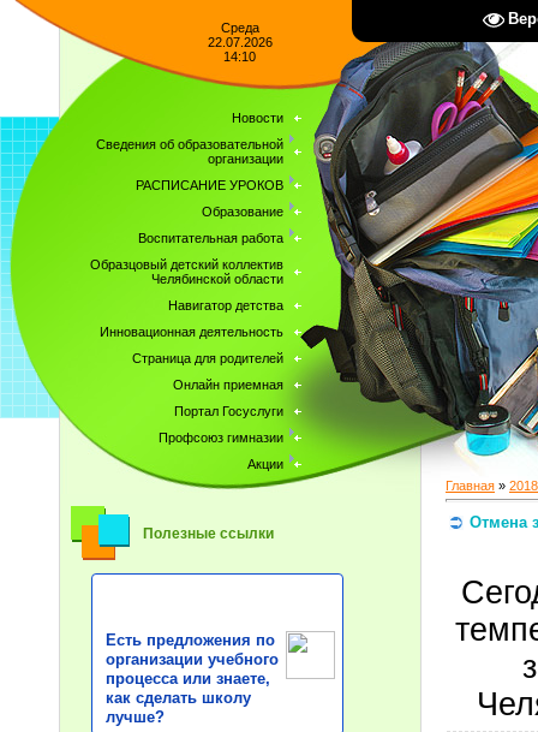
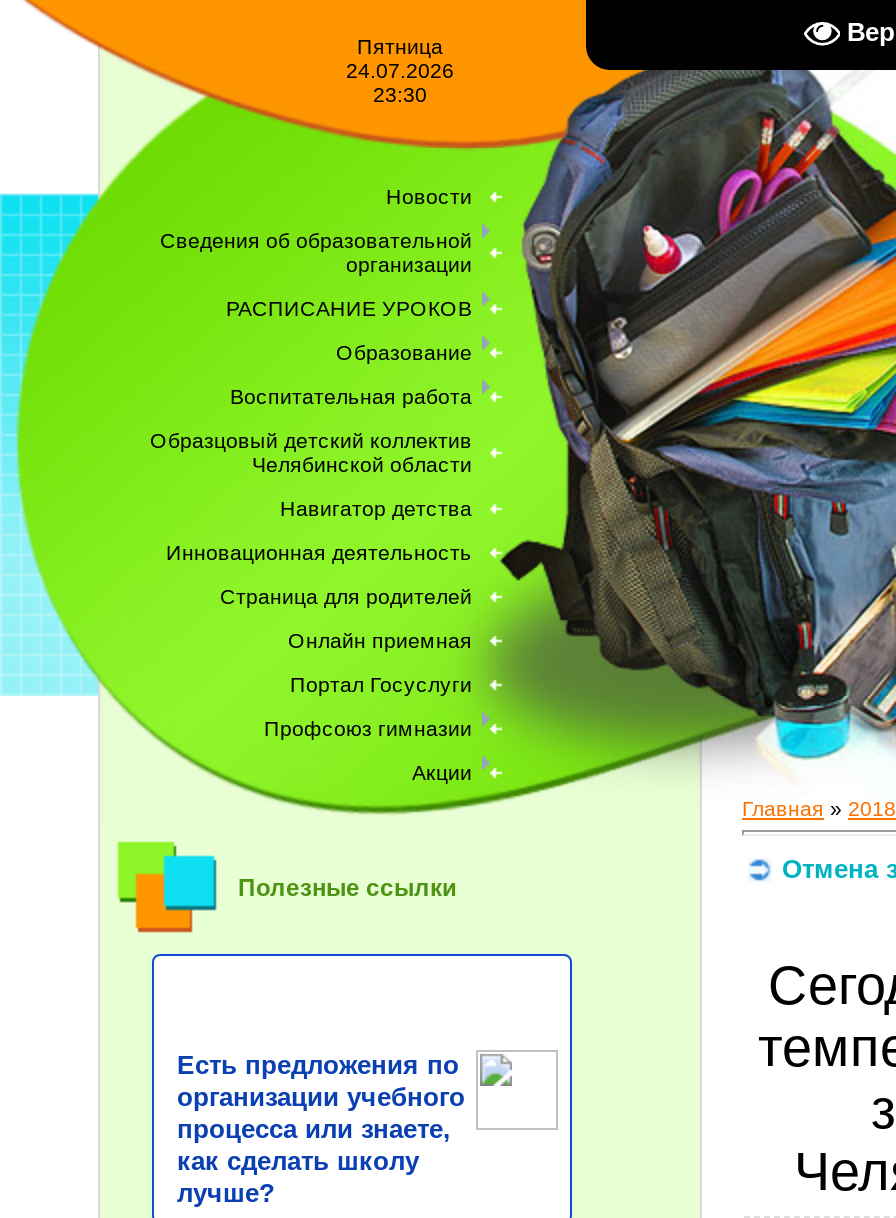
- Среда
- 22.07.2026
- 14:10
+ Пятница
+ 24.07.2026
+ 23:30
